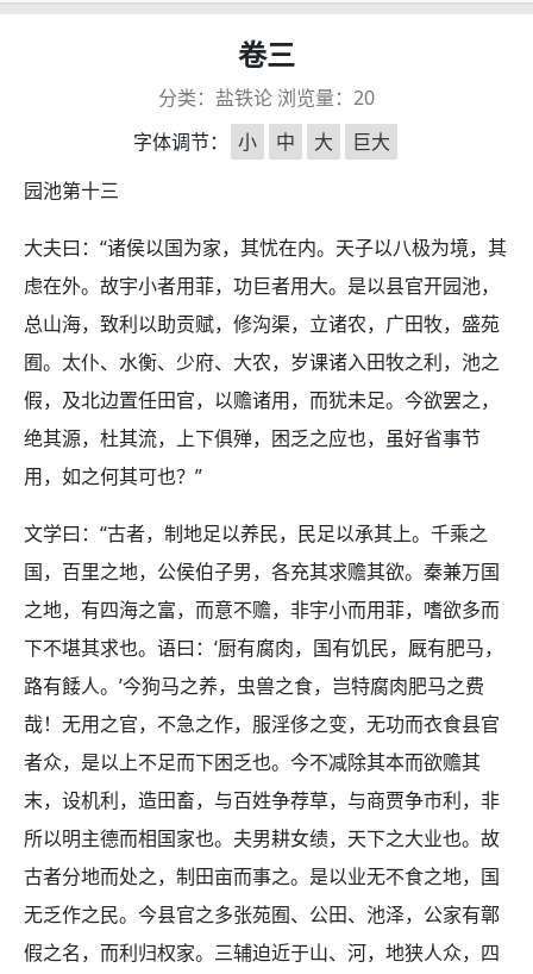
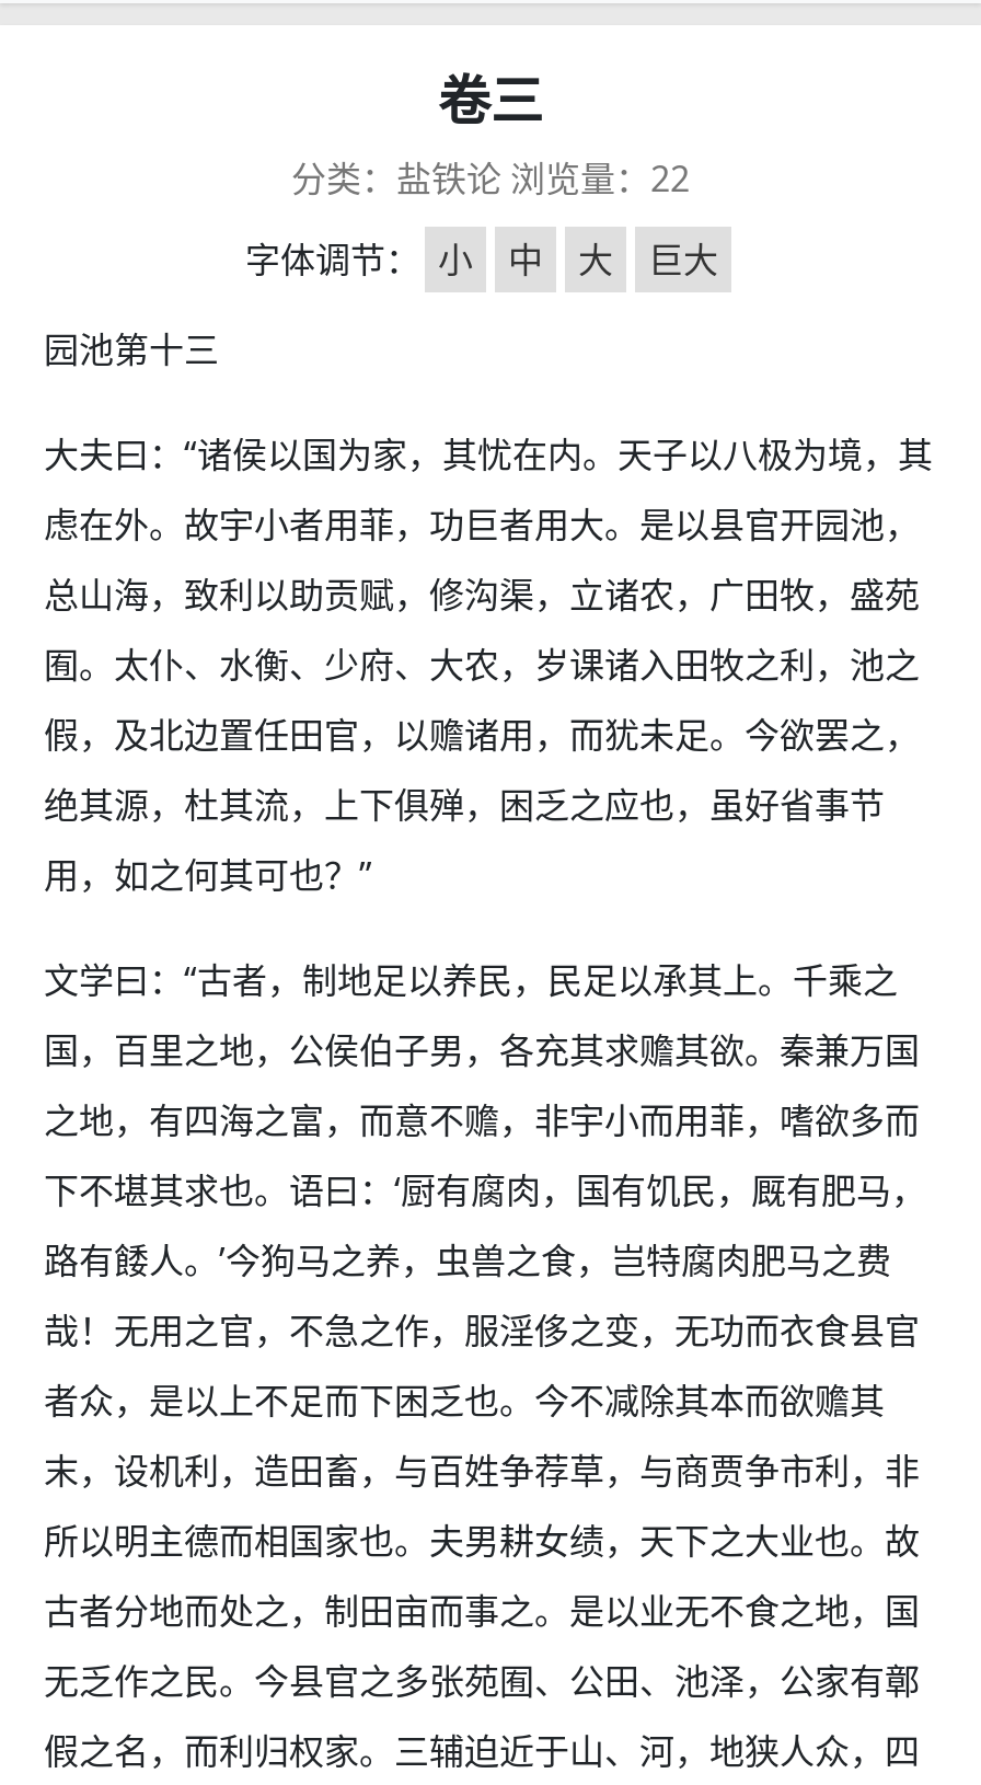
- 分类：盐铁论浏览量：20
+ 分类：盐铁论浏览量：22
